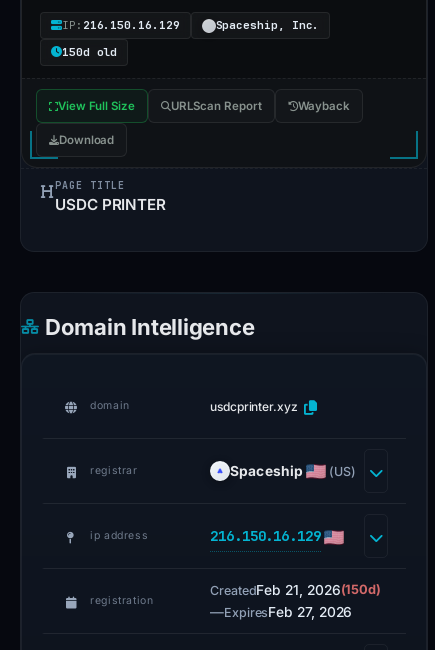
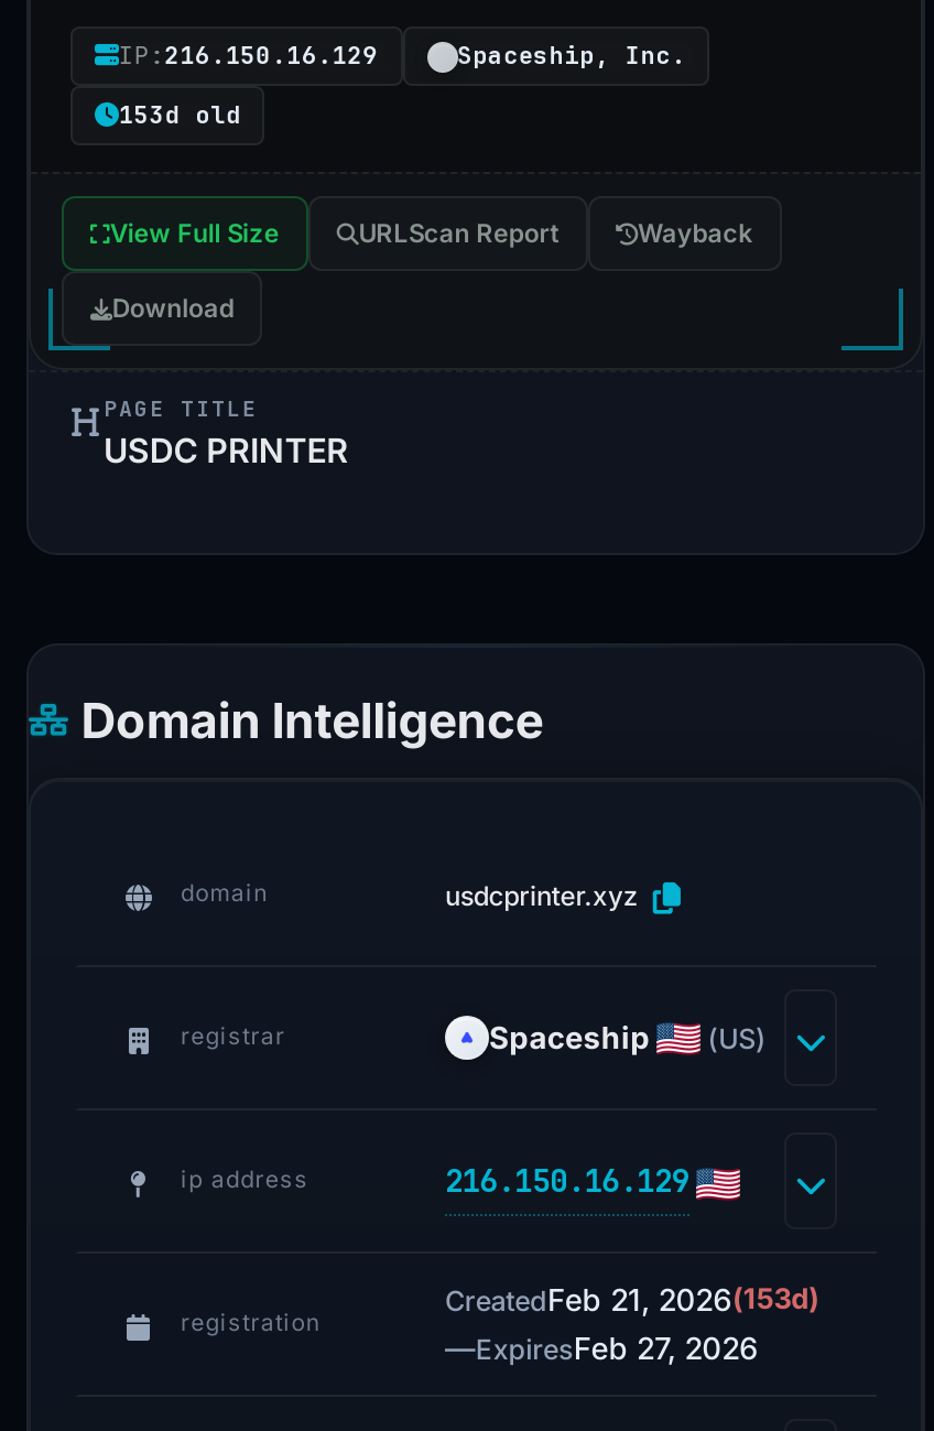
- 150d old
+ 153d old

- CreatedFeb 21, 2026(150d)
+ CreatedFeb 21, 2026(153d)
